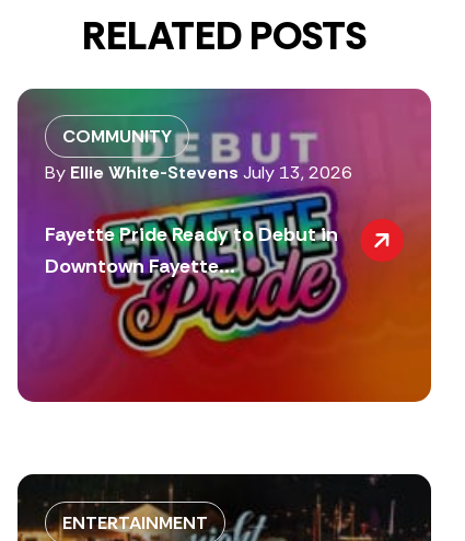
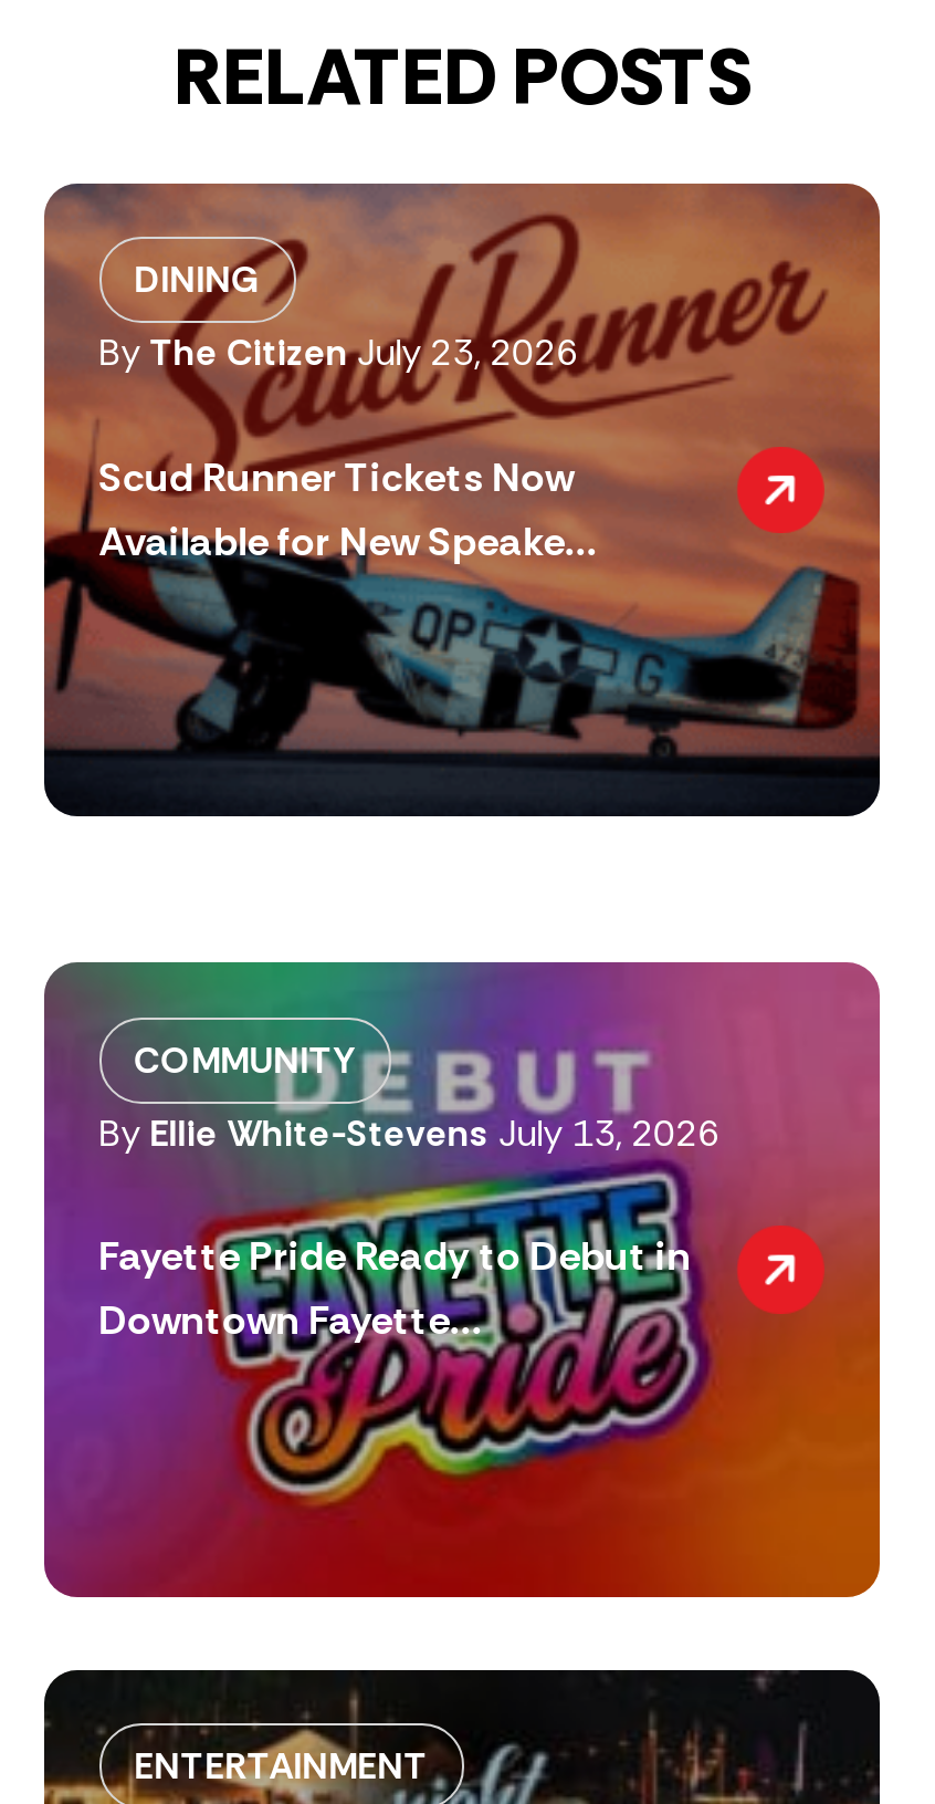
+ [image]
+ DINING
+ By The Citizen July 23, 2026
+ Scud Runner Tickets Now
+ Available for New Speake...

moved down: [image] | COMMUNITY | By Ellie White-Stevens July 13, 2026 | Fayette Pride Ready to Debut in | Downtown Fayette...
